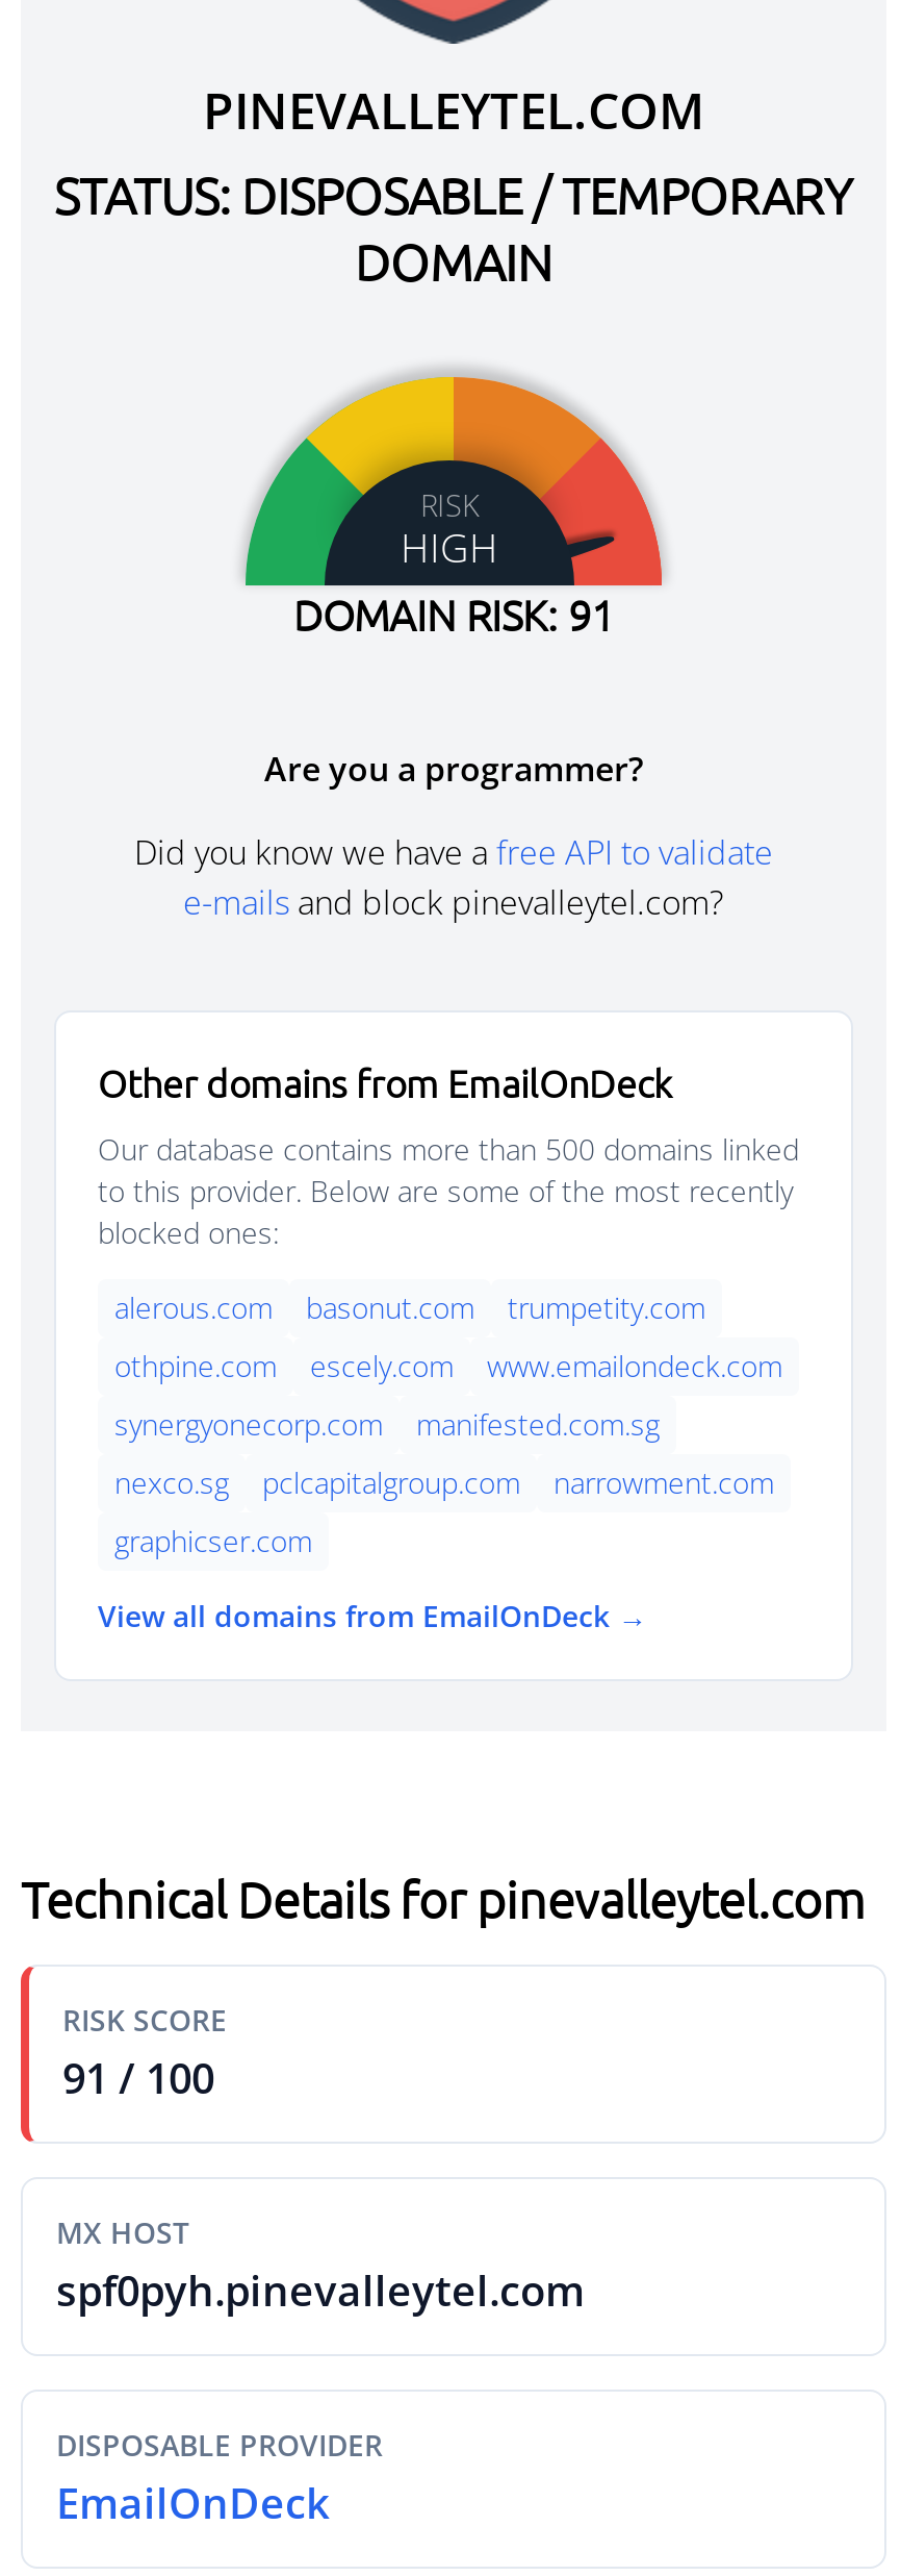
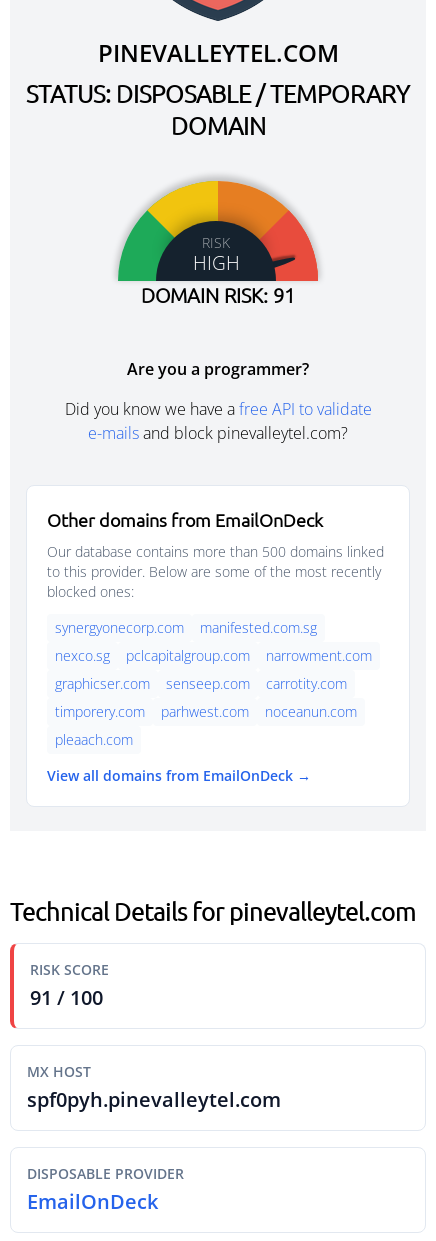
- alerous.com
- basonut.com
- trumpetity.com
- othpine.com
- escely.com
- www.emailondeck.com

moved up: synergyonecorp.com | manifested.com.sg | nexco.sg | pclcapitalgroup.com | narrowment.com | graphicser.com

+ senseep.com
+ carrotity.com
+ timporery.com
+ parhwest.com
+ noceanun.com
+ pleaach.com
